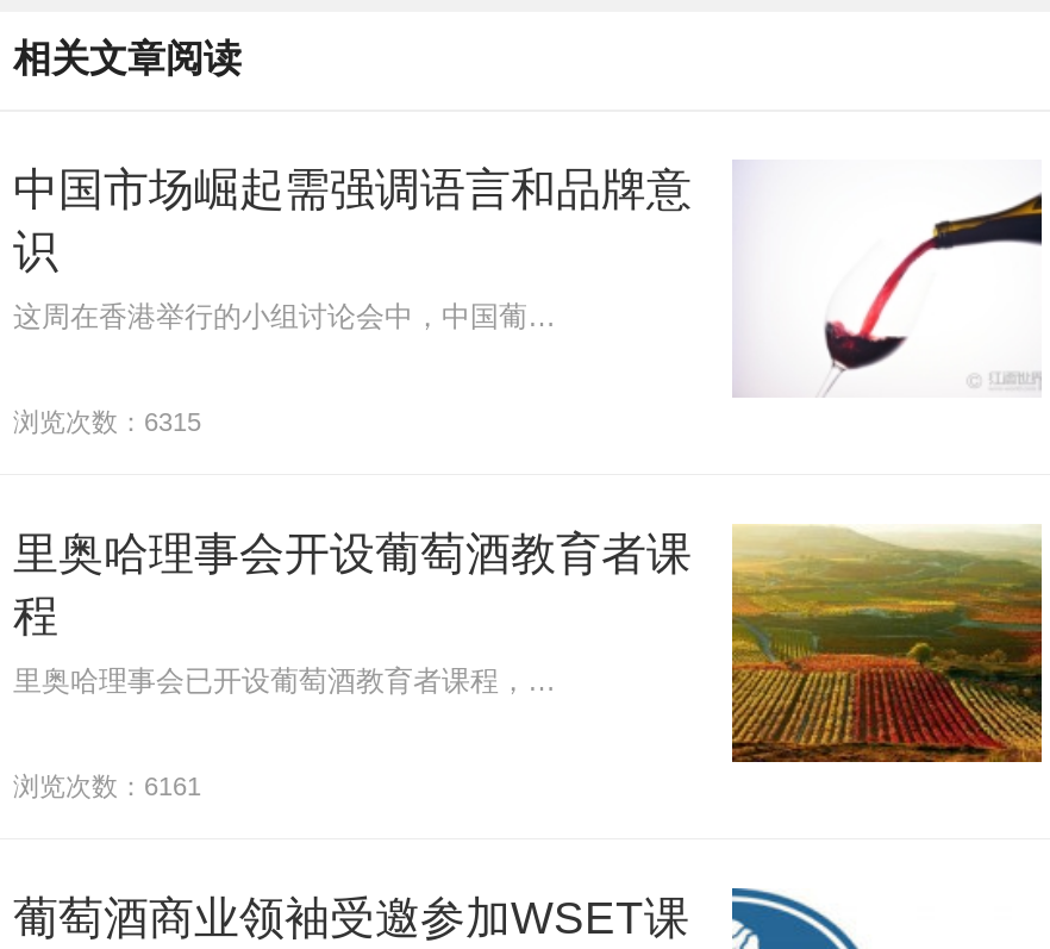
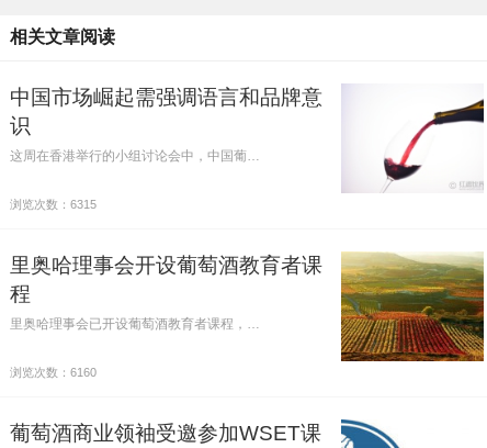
- 浏览次数：6161
+ 浏览次数：6160
